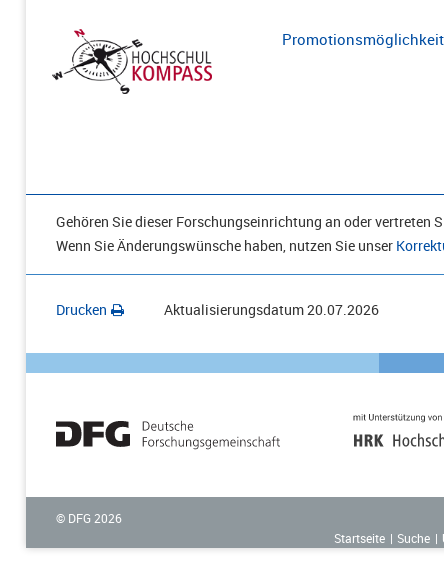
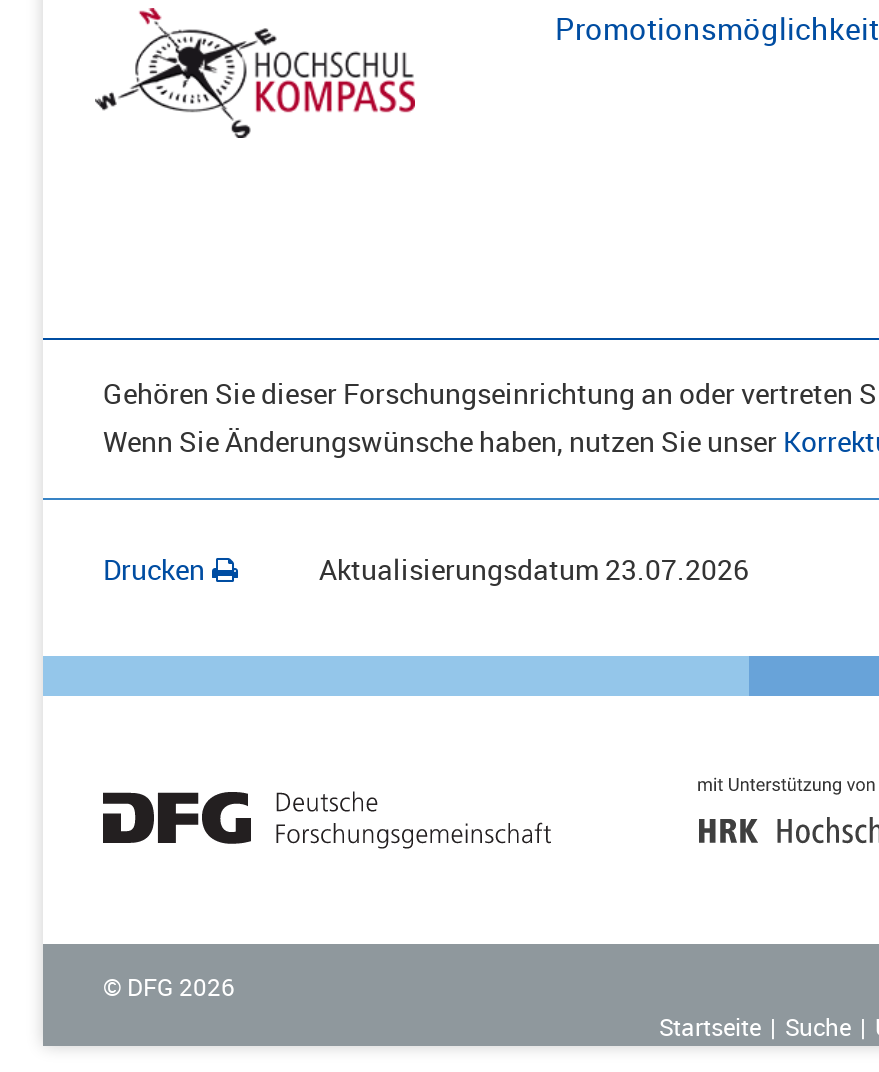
- Aktualisierungsdatum 20.07.2026
+ Aktualisierungsdatum 23.07.2026
